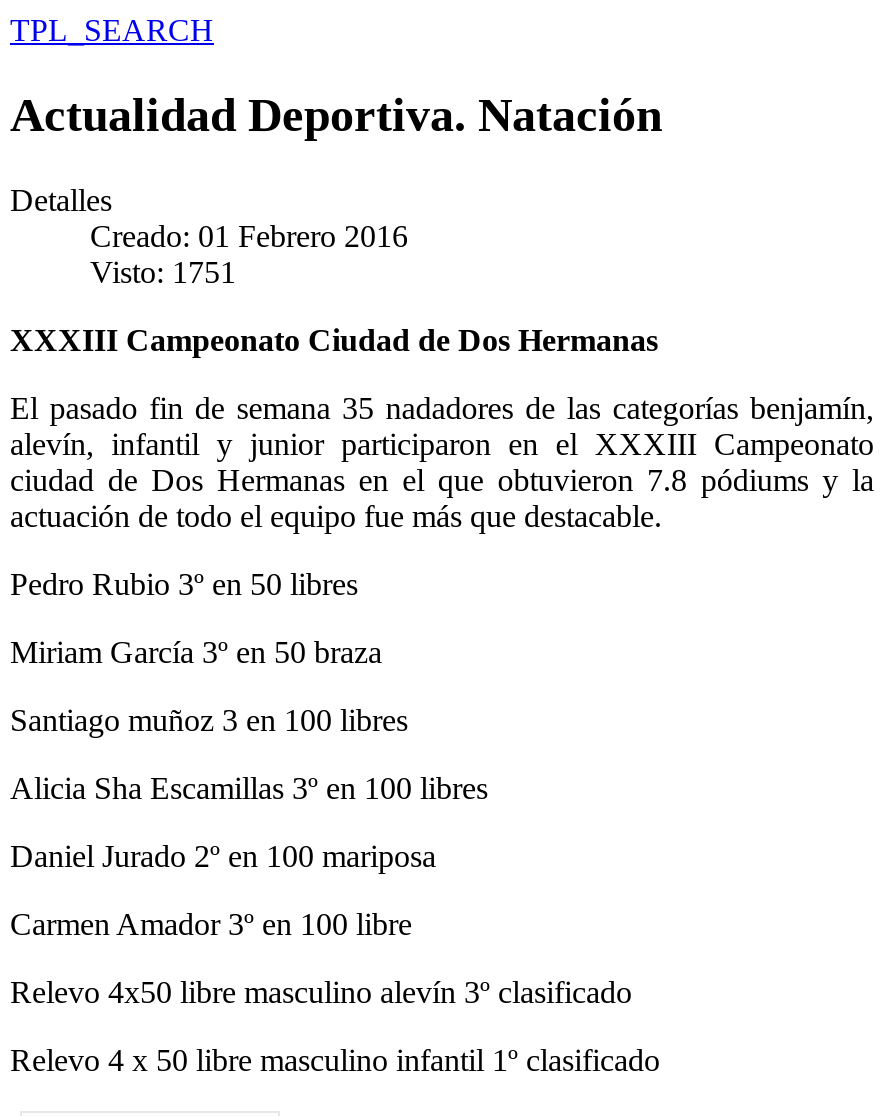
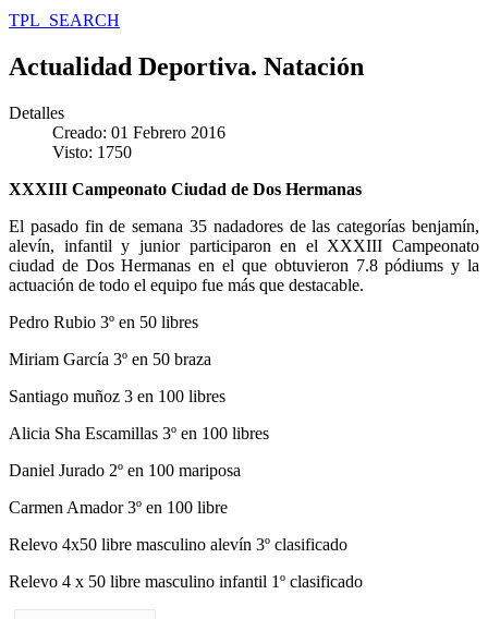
- Visto: 1751
+ Visto: 1750
